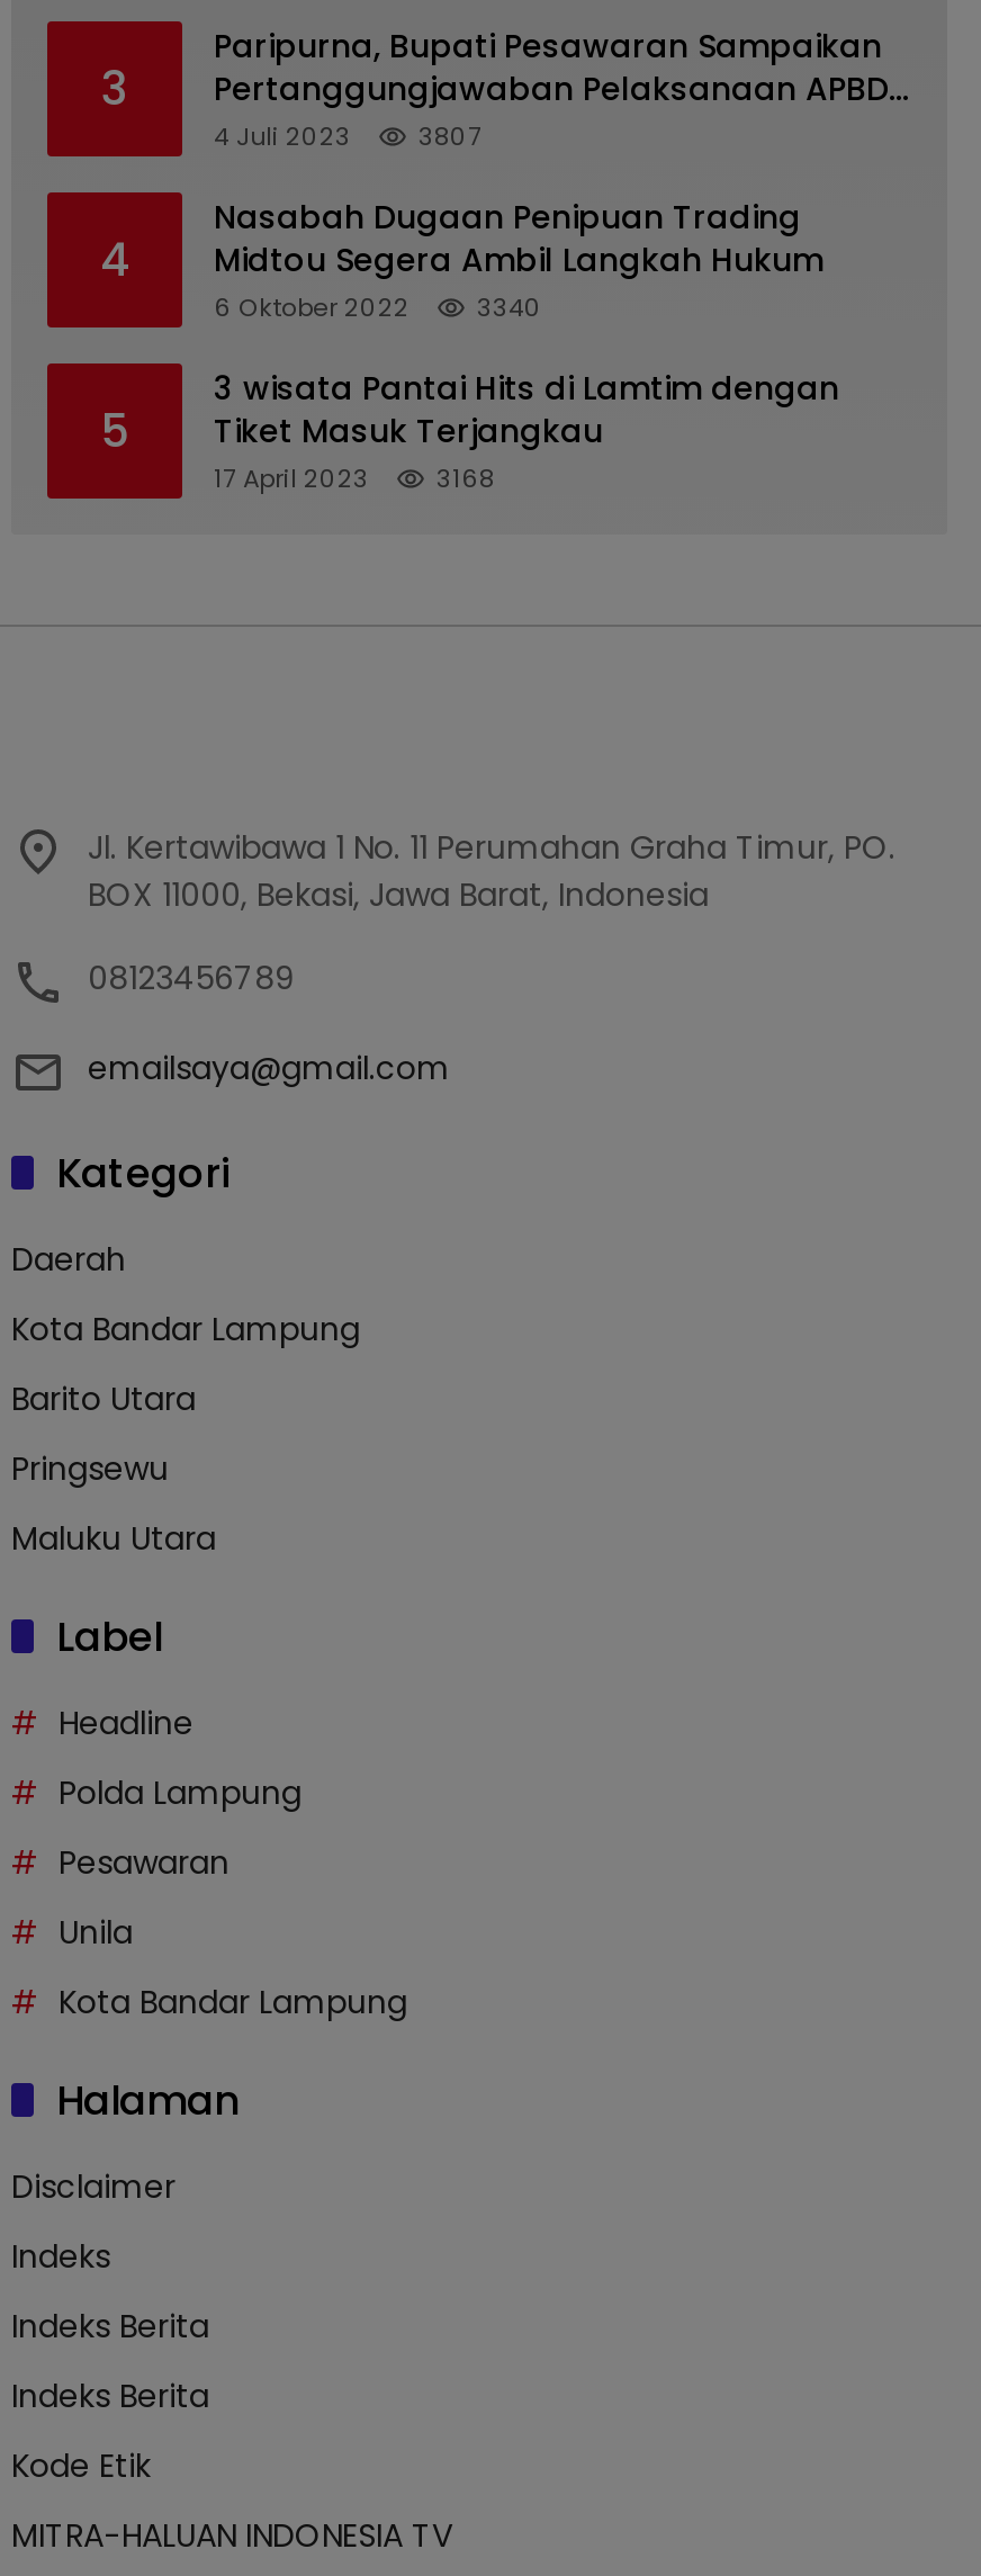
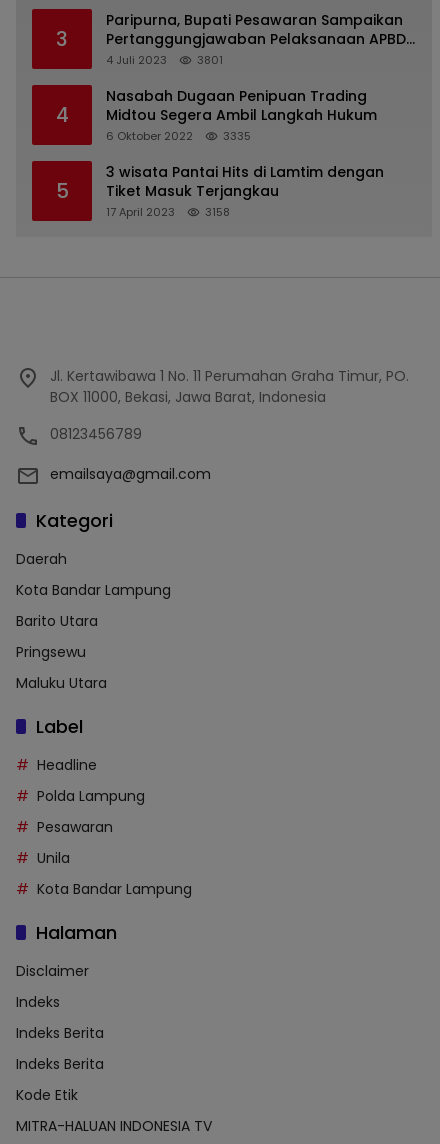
- 3807
+ 3801

- 6 Oktober 2022 3340
+ 6 Oktober 2022 3335

- 17 April 2023 3168
+ 17 April 2023 3158
